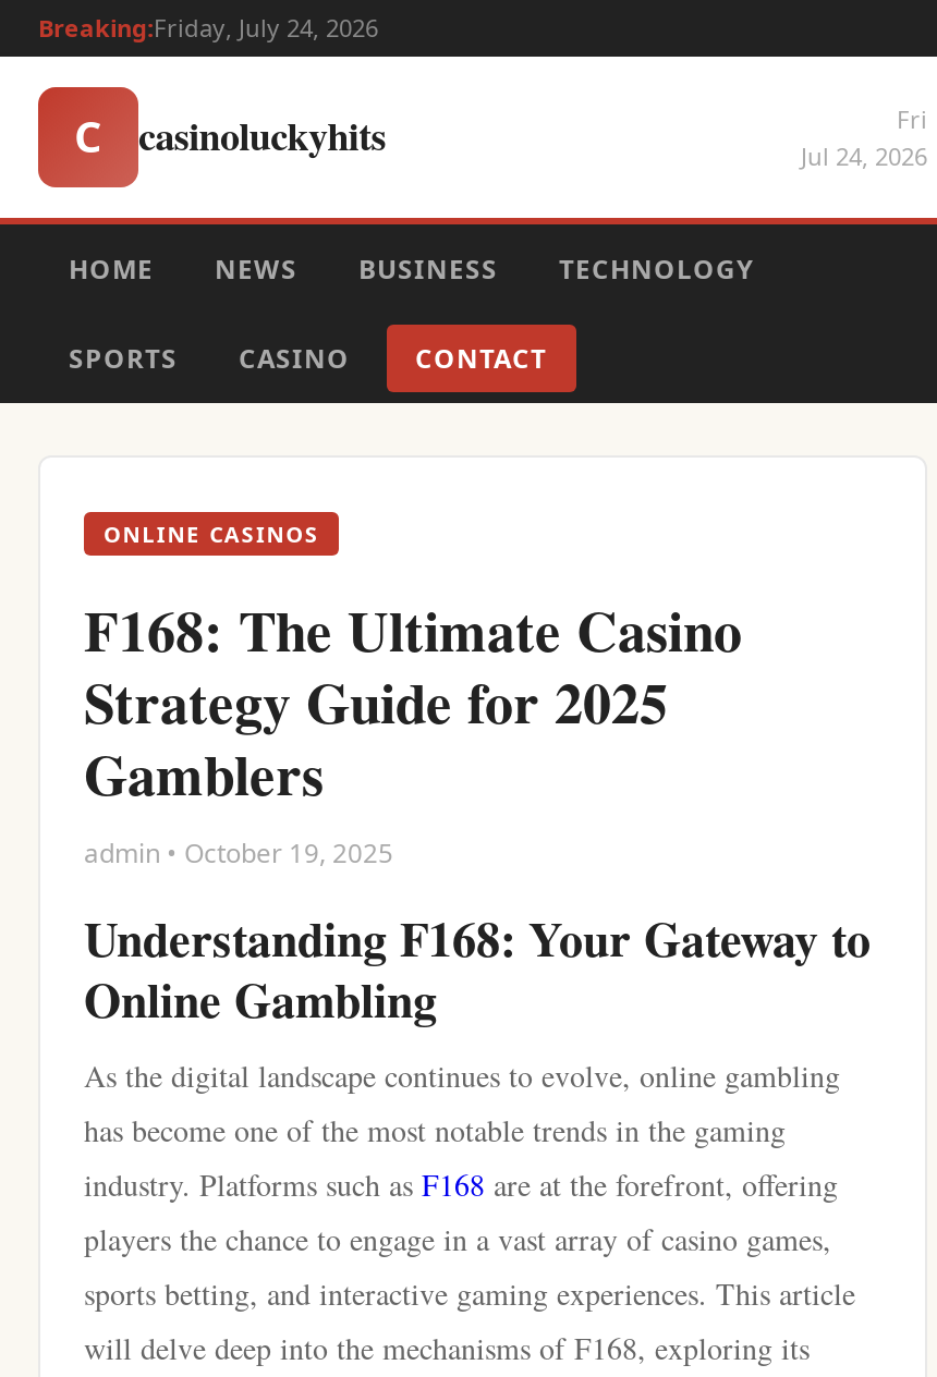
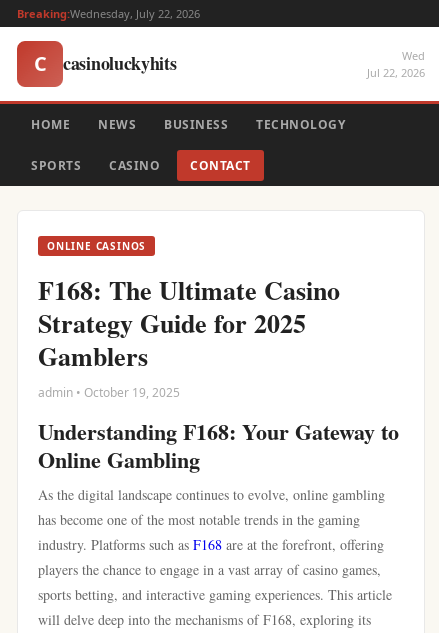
- Breaking:Friday, July 24, 2026
+ Breaking:Wednesday, July 22, 2026

- Fri
- Jul 24, 2026
+ Wed
+ Jul 22, 2026
